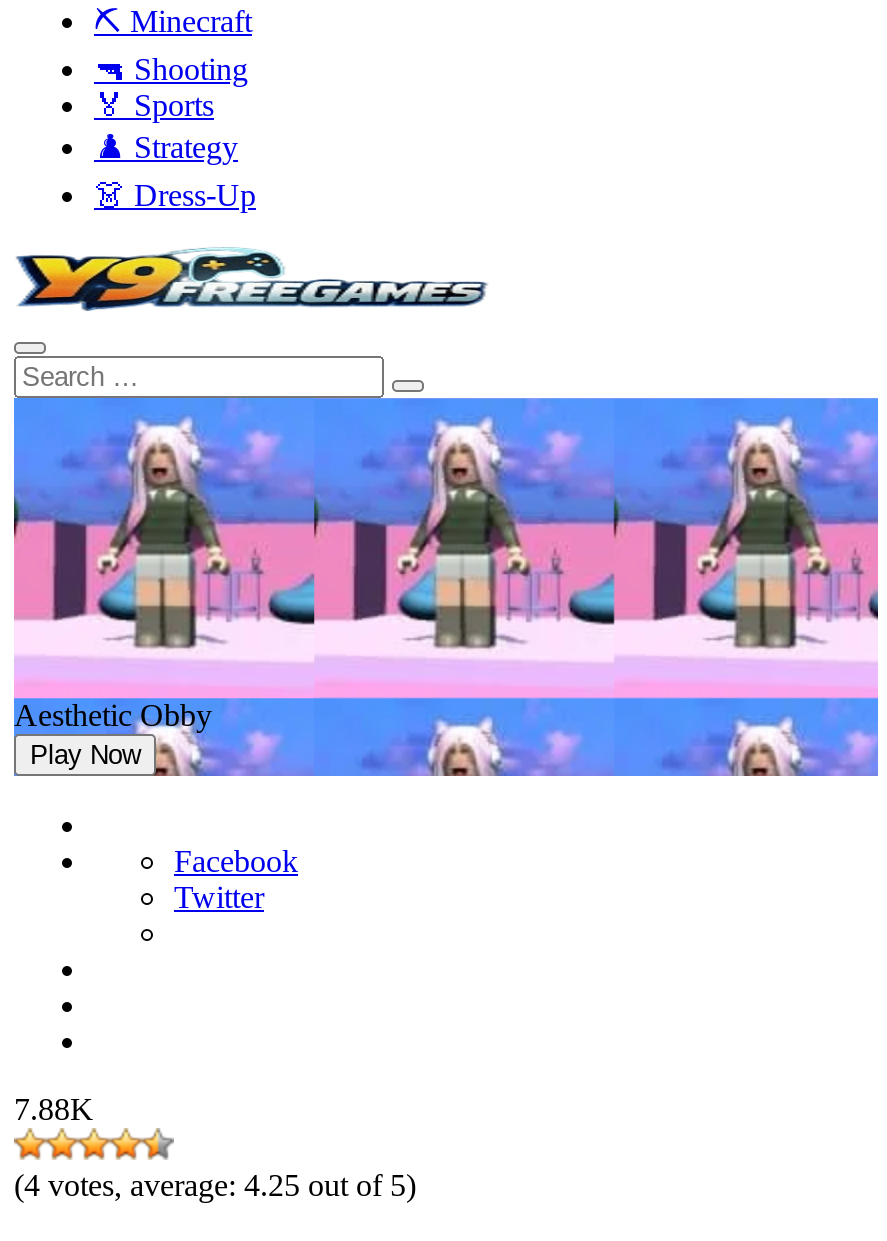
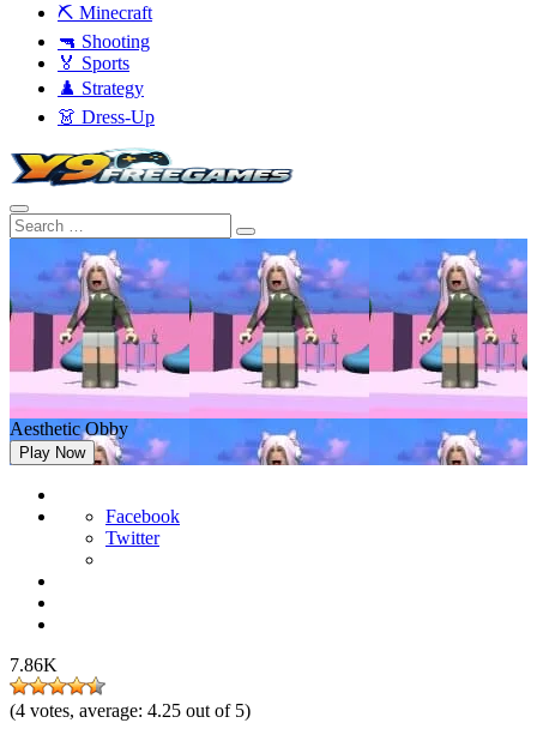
- 7.88K
+ 7.86K
